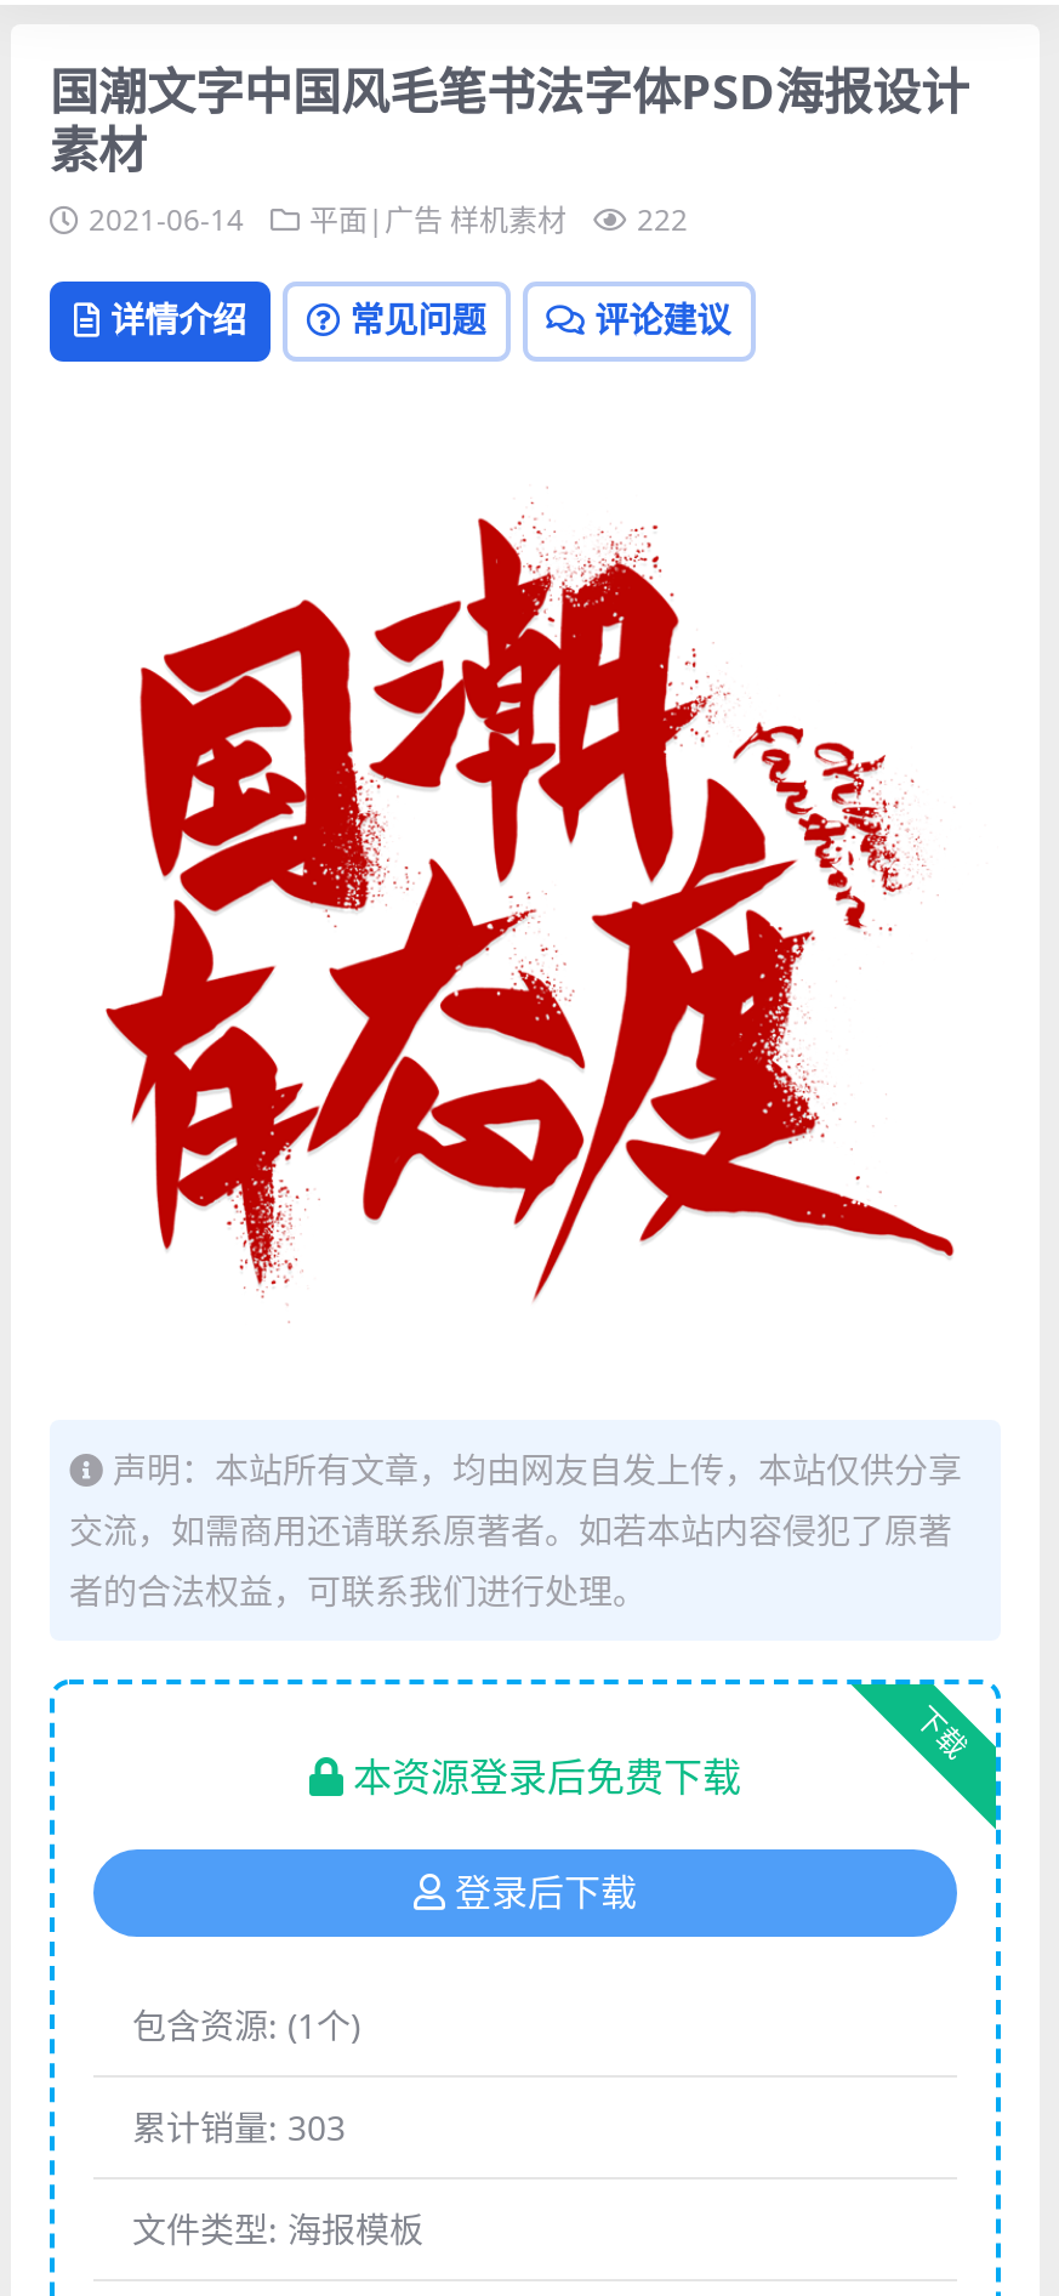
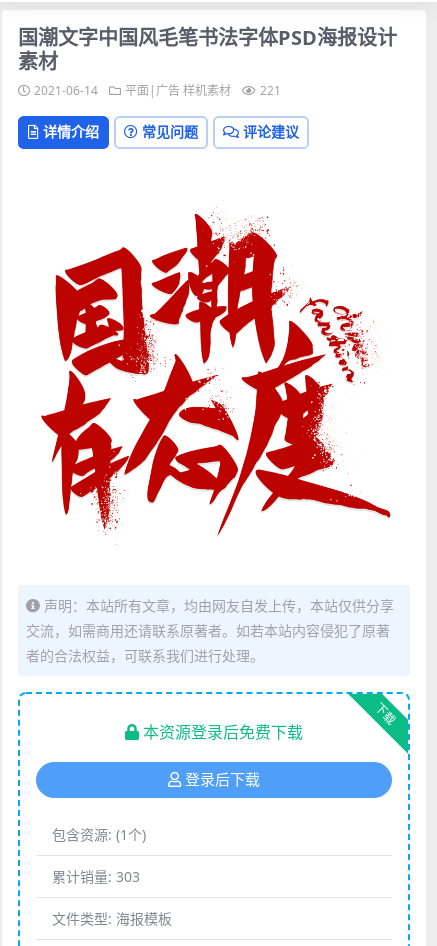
- 222
+ 221
